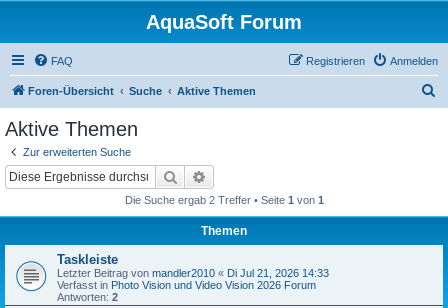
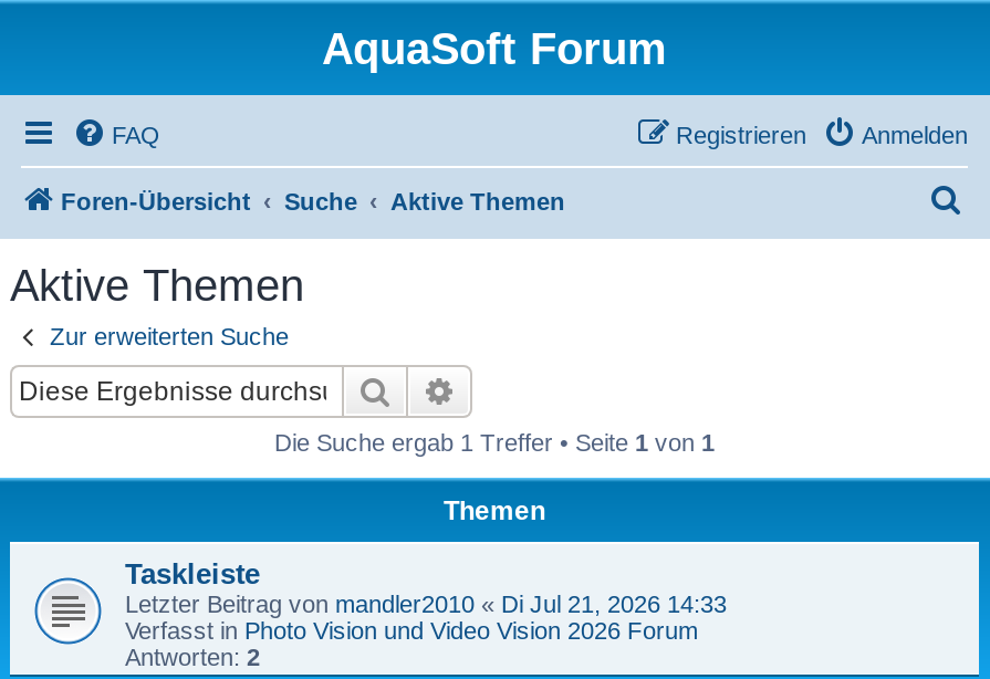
- Die Suche ergab 2 Treffer • Seite 1 von 1
+ Die Suche ergab 1 Treffer • Seite 1 von 1
